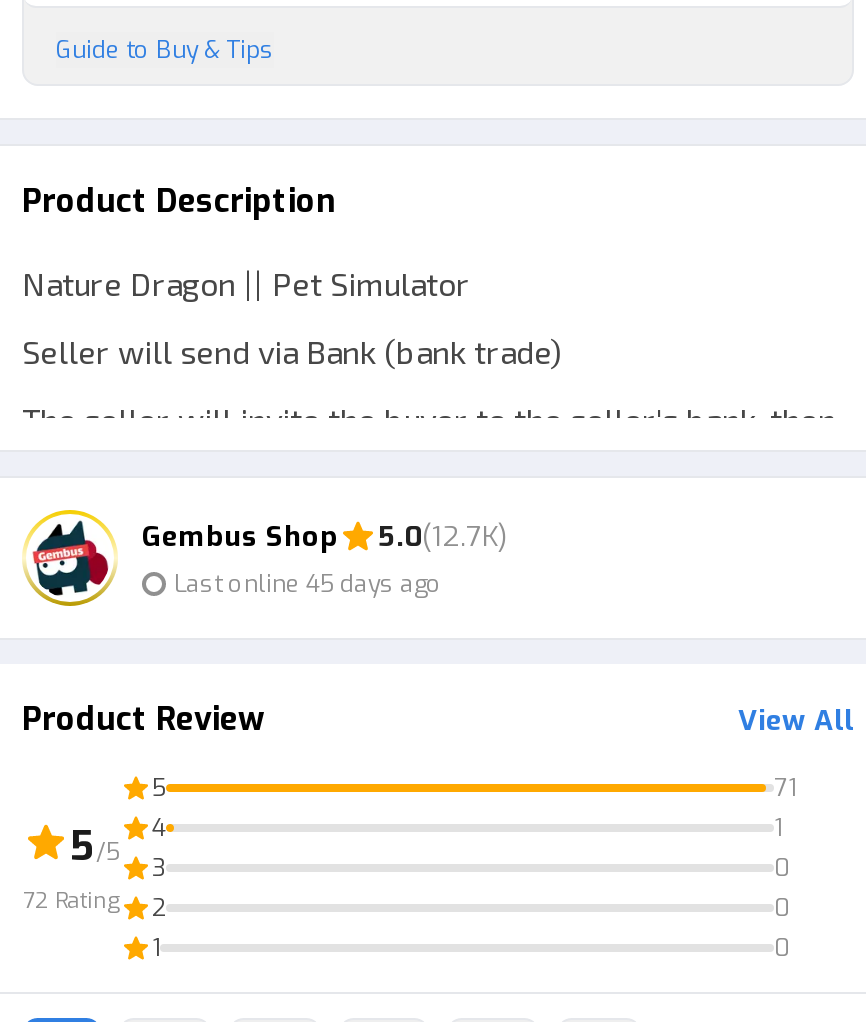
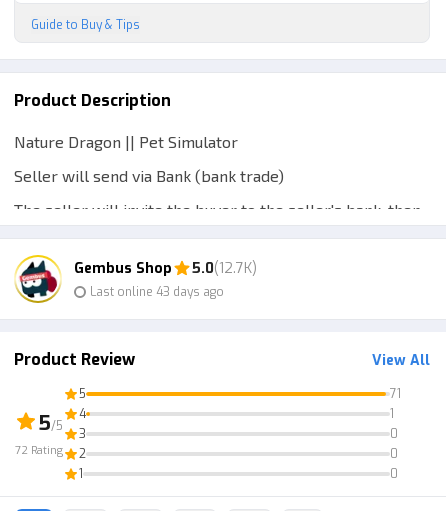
- Last online 45 days ago
+ Last online 43 days ago
